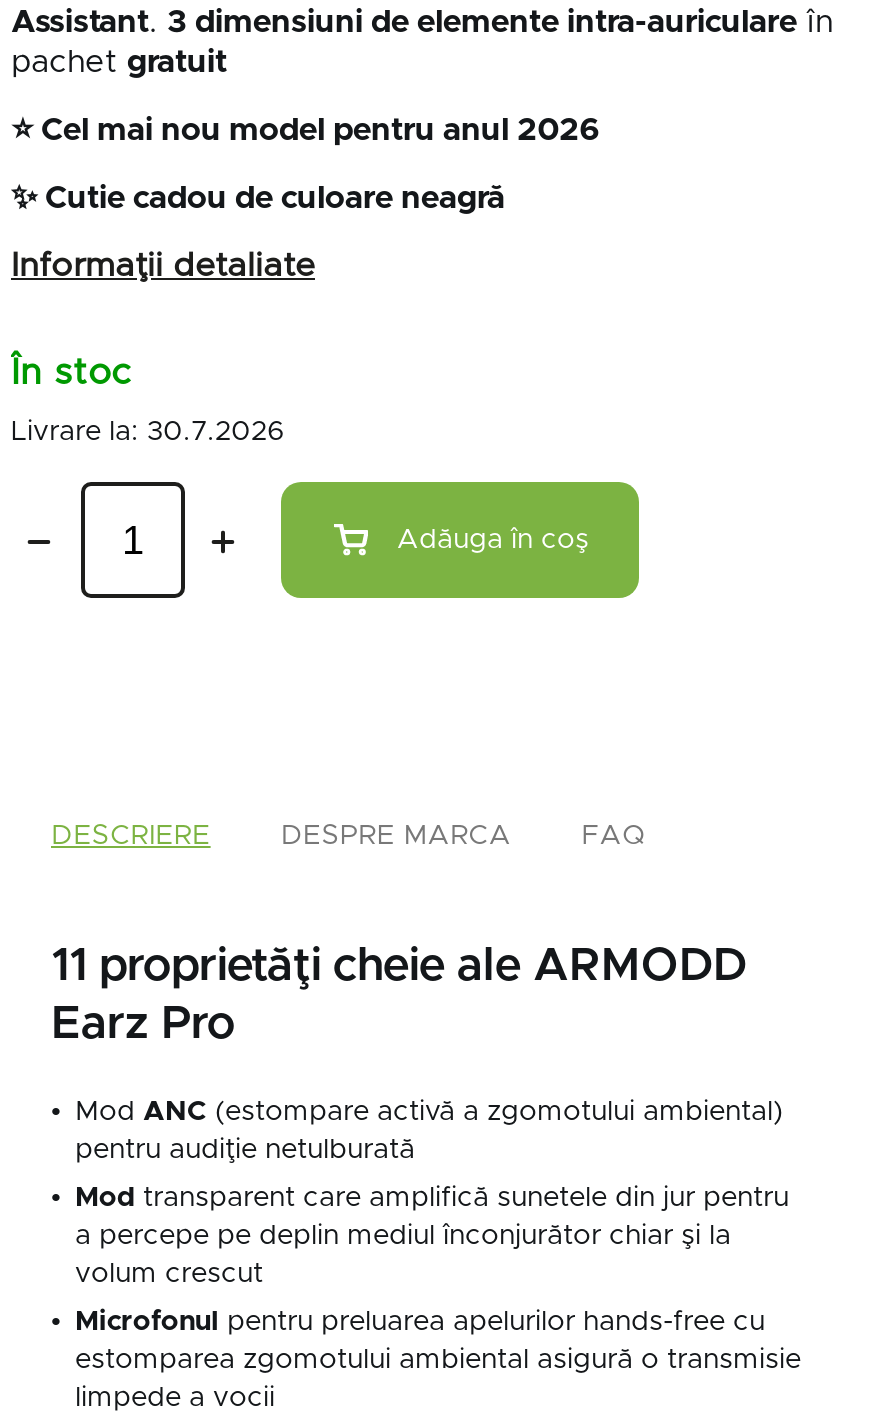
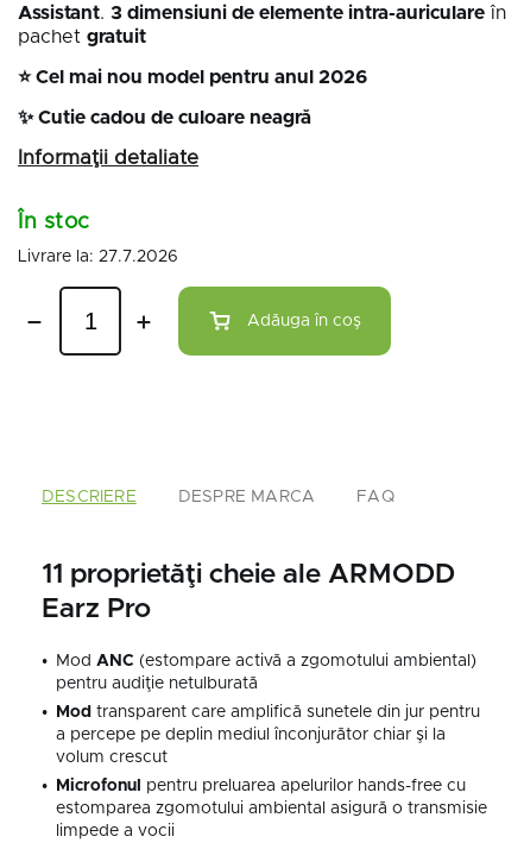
- Livrare la: 30.7.2026
+ Livrare la: 27.7.2026
